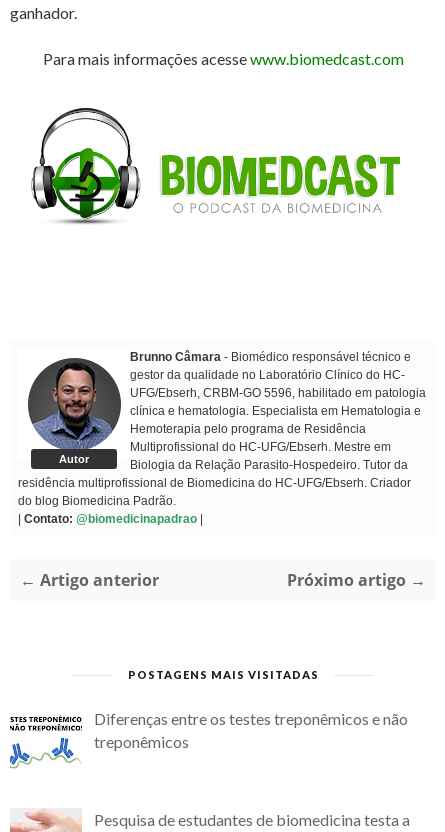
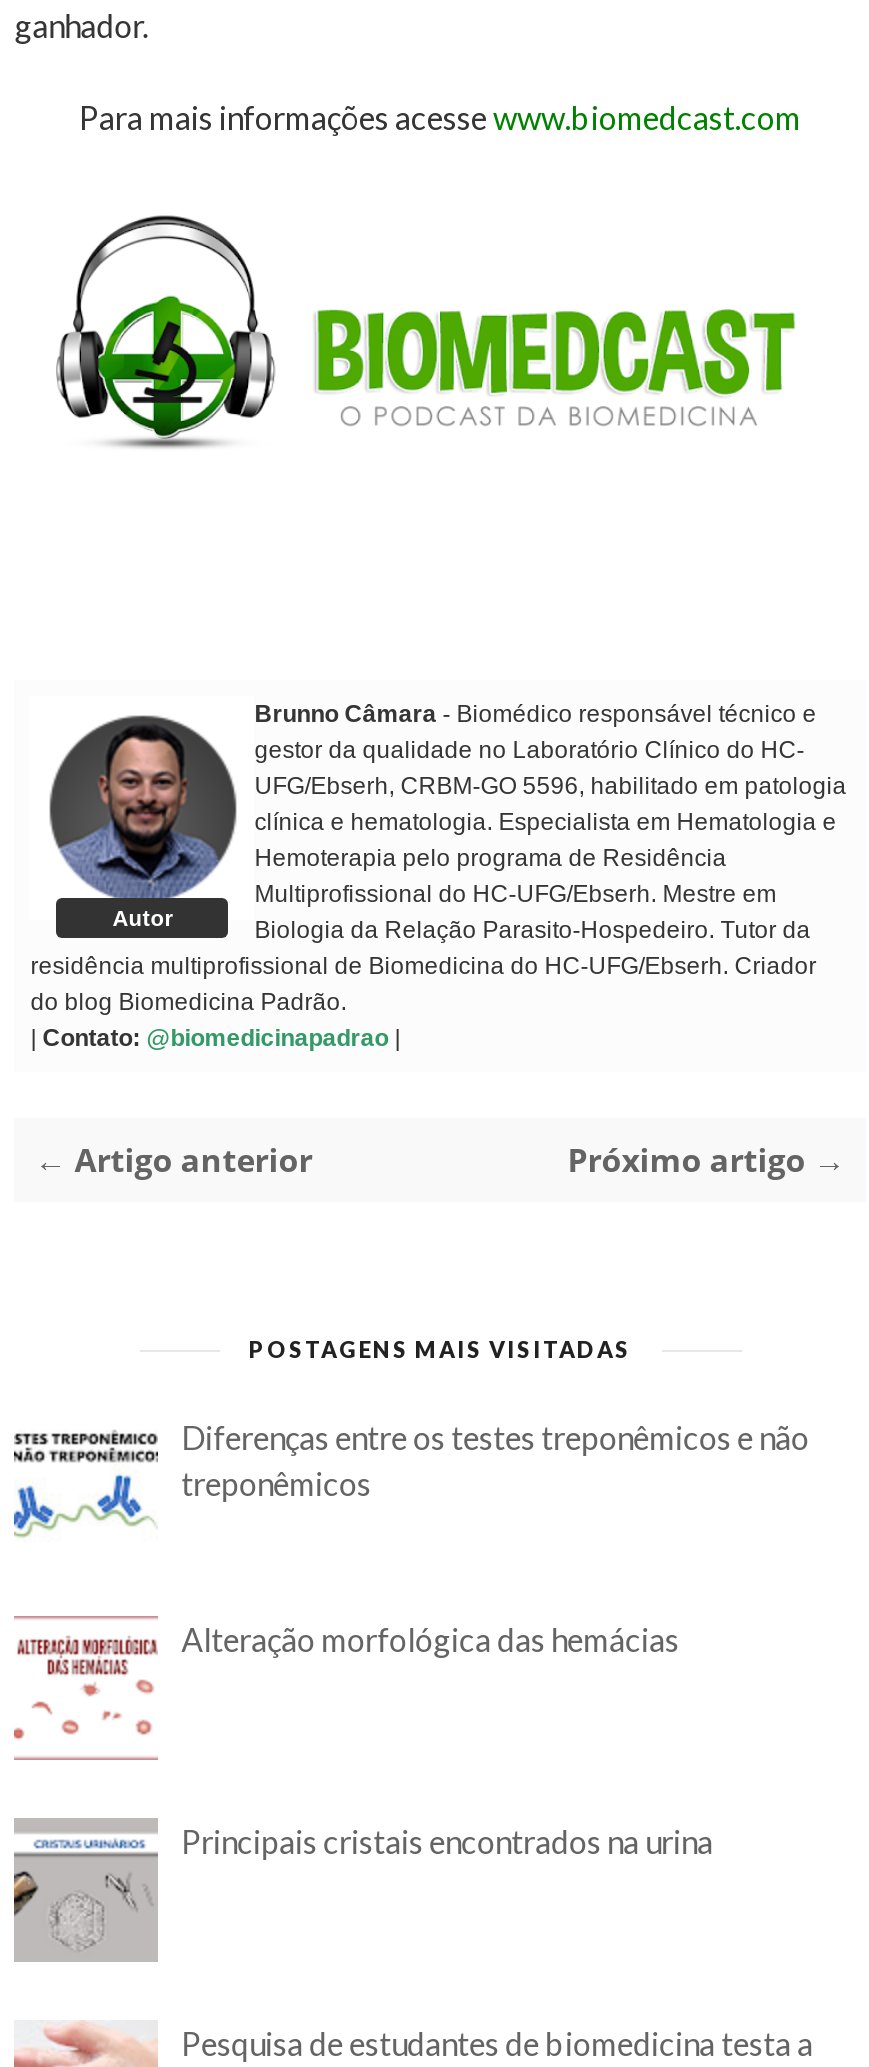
+ [image]
+ Principais cristais encontrados na urina

+ [image]
+ Alteração morfológica das hemácias
